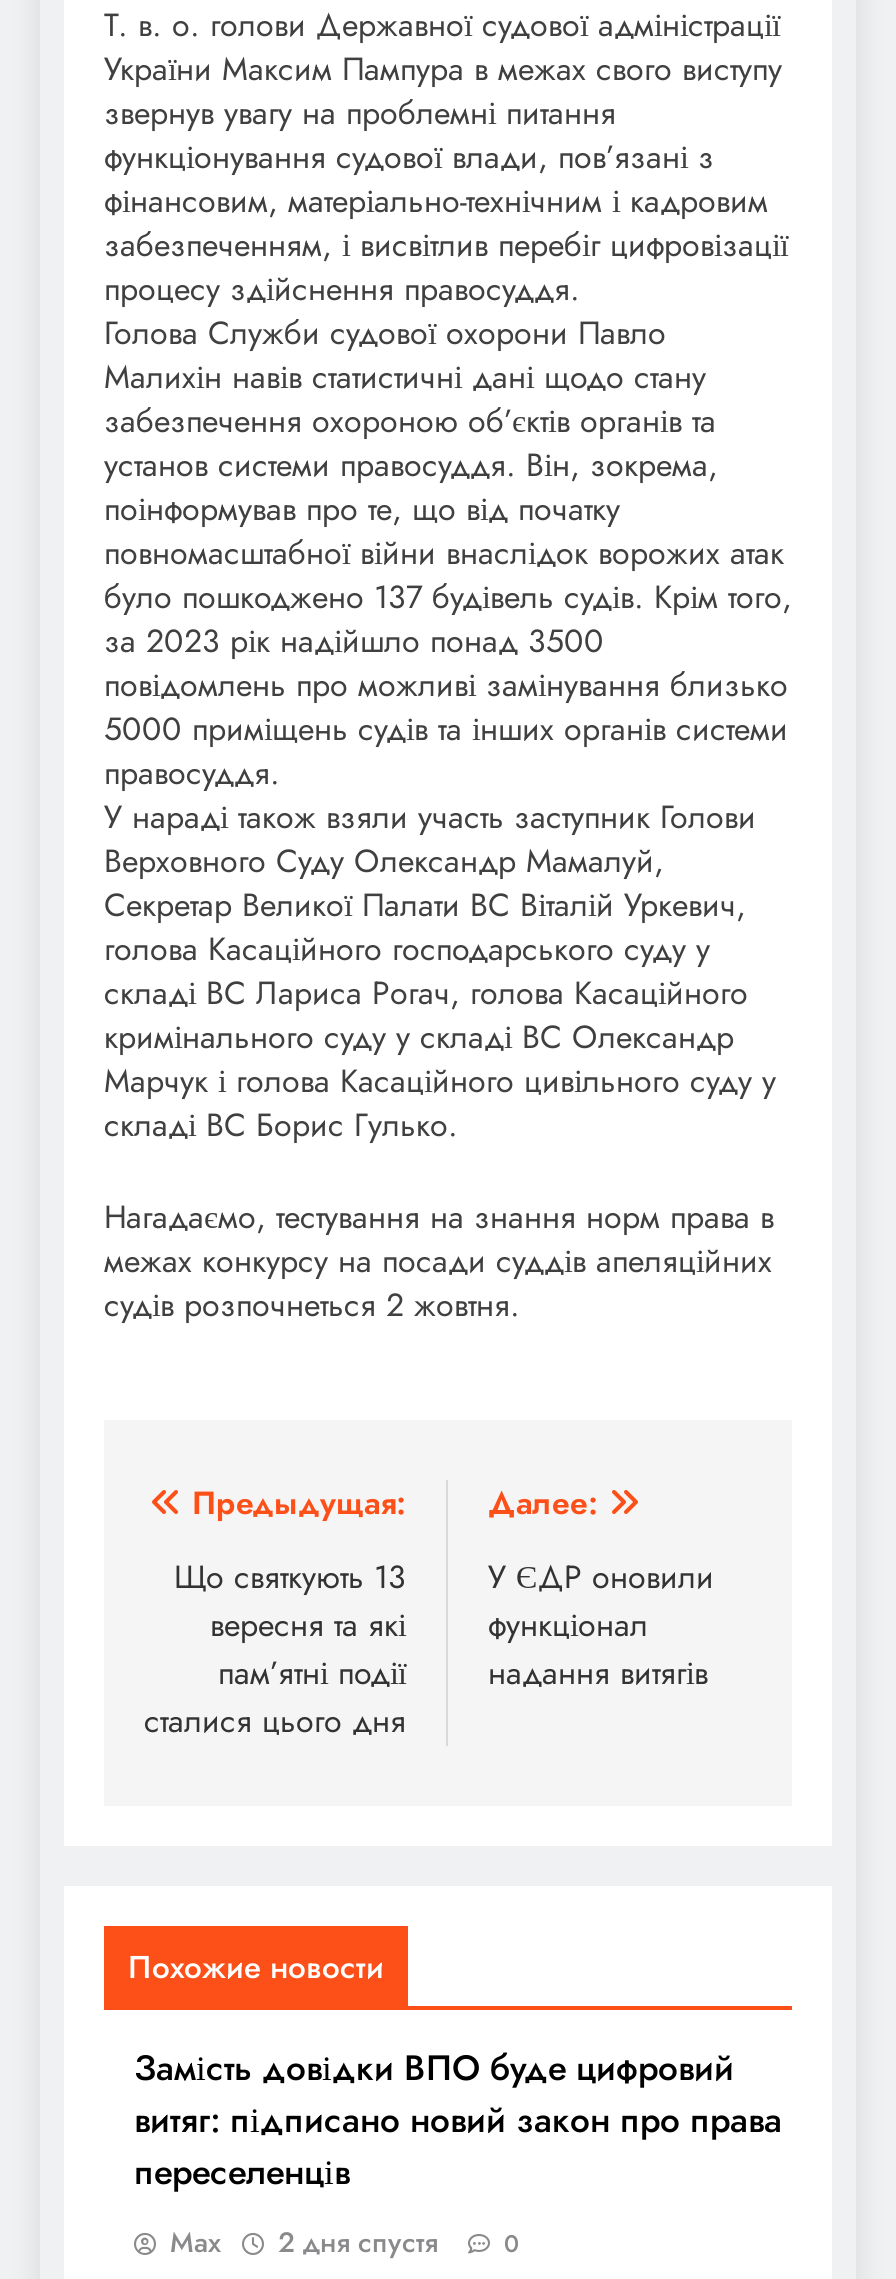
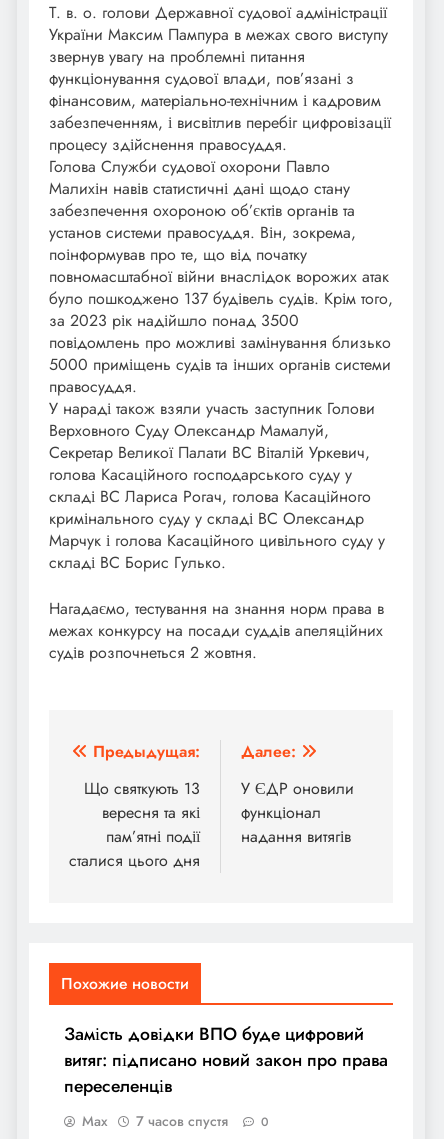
- Max 2 дня спустя 0
+ Max 7 часов спустя 0
